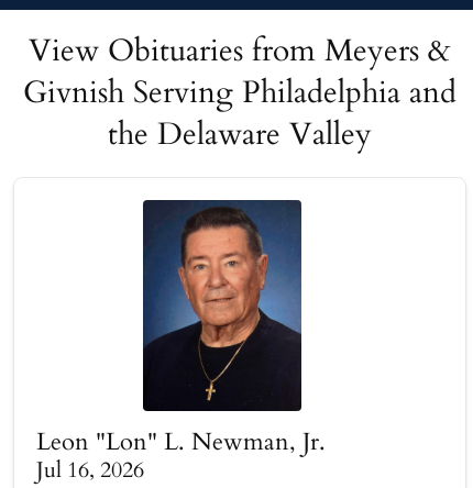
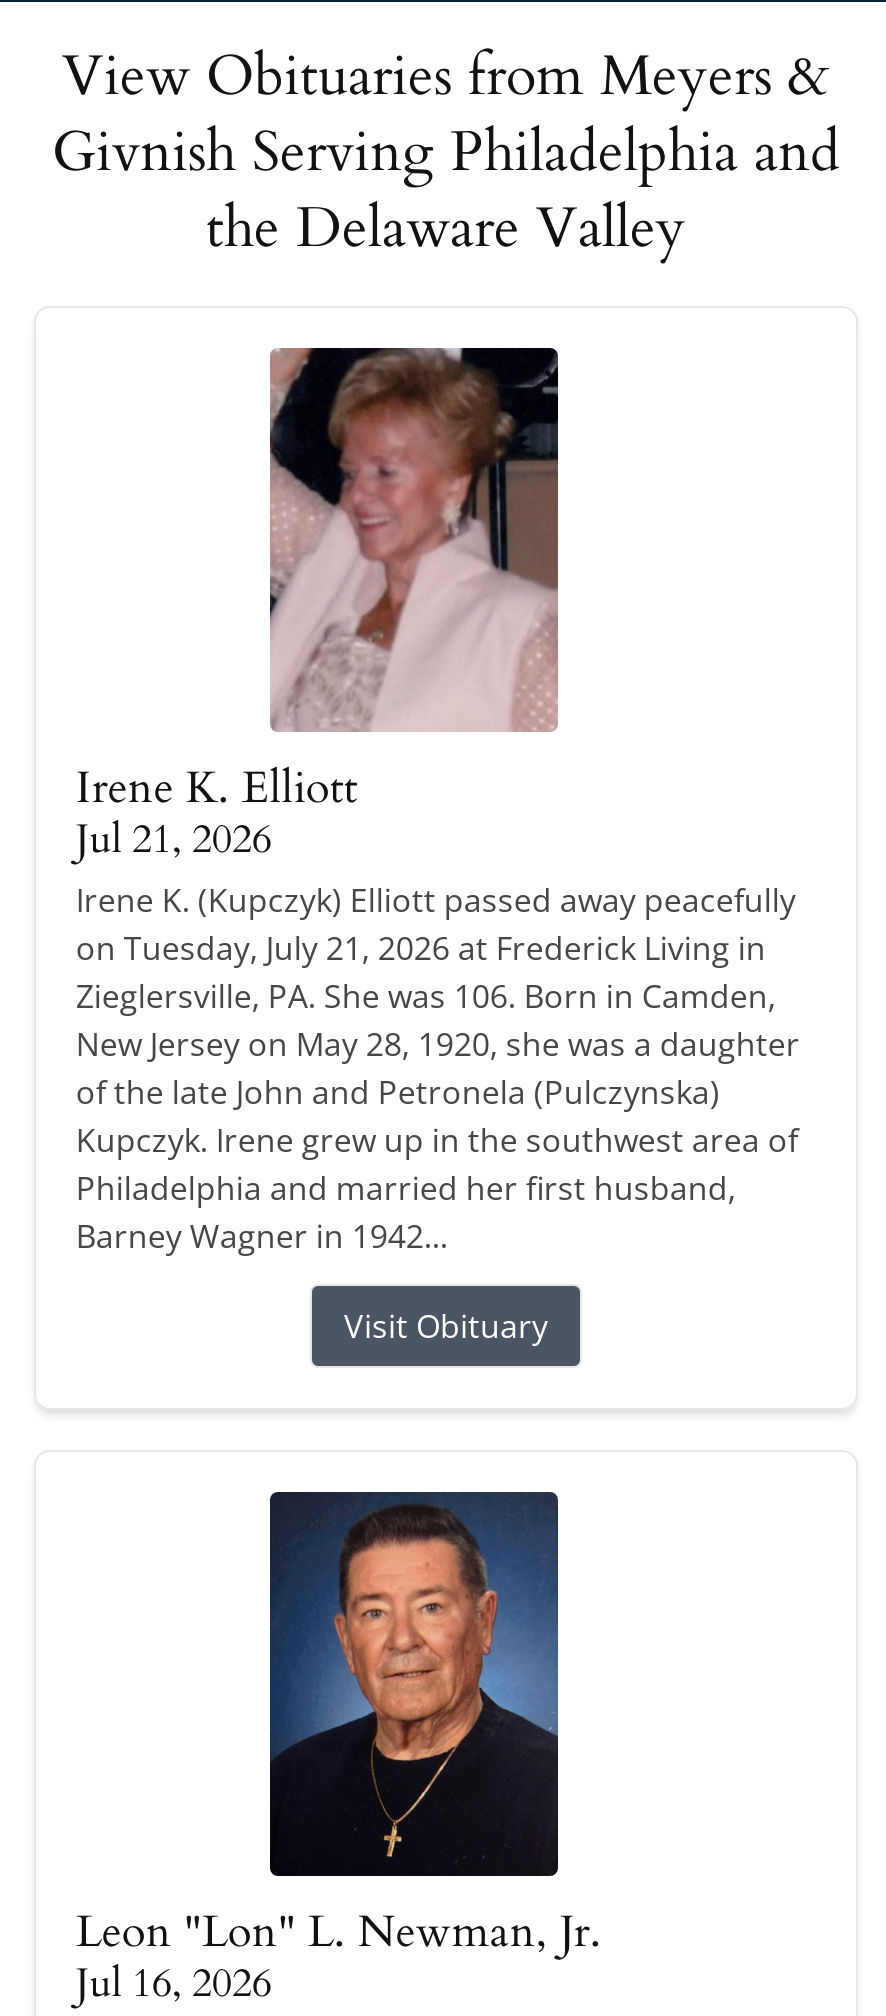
+ [image]
+ Irene K. Elliott
+ Jul 21, 2026
+ Irene K. (Kupczyk) Elliott passed away peacefully
+ on Tuesday, July 21, 2026 at Frederick Living in
+ Zieglersville, PA. She was 106. Born in Camden,
+ New Jersey on May 28, 1920, she was a daughter
+ of the late John and Petronela (Pulczynska)
+ Kupczyk. Irene grew up in the southwest area of
+ Philadelphia and married her first husband,
+ Barney Wagner in 1942...
+ Visit Obituary
